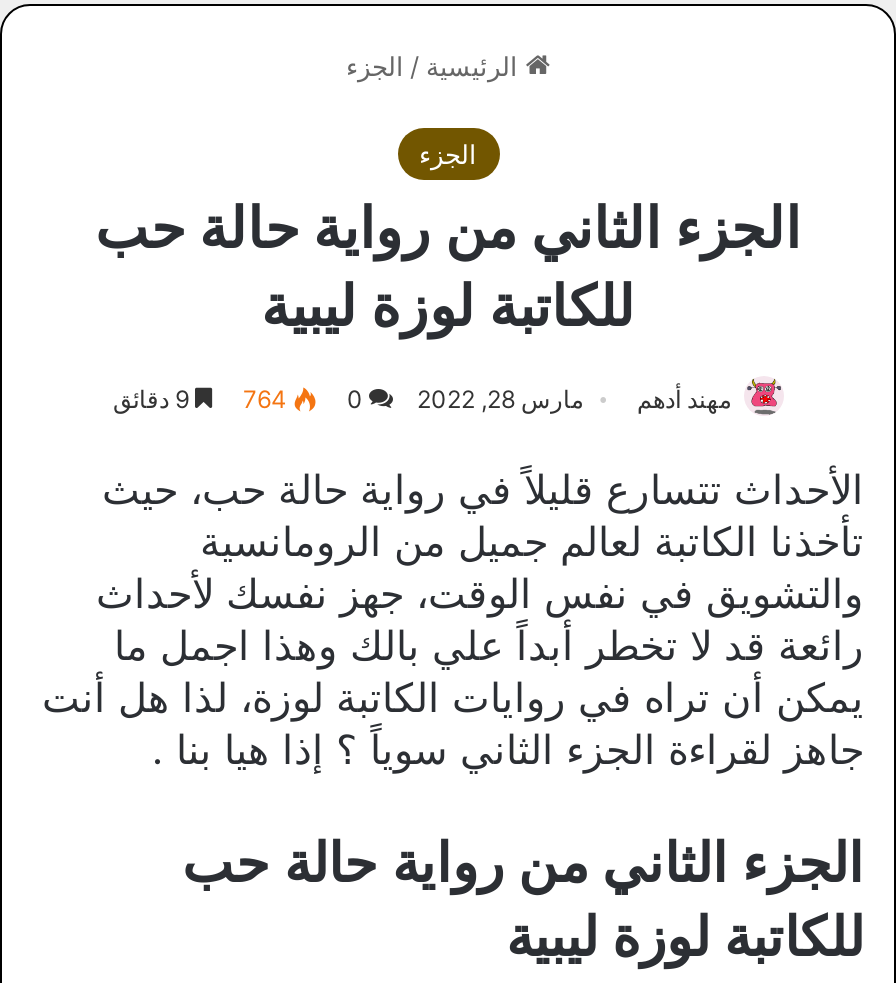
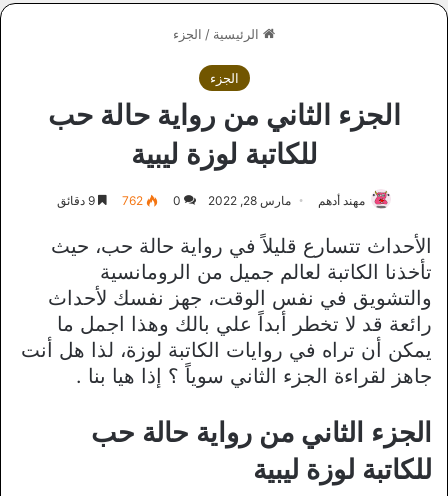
- 764
+ 762
